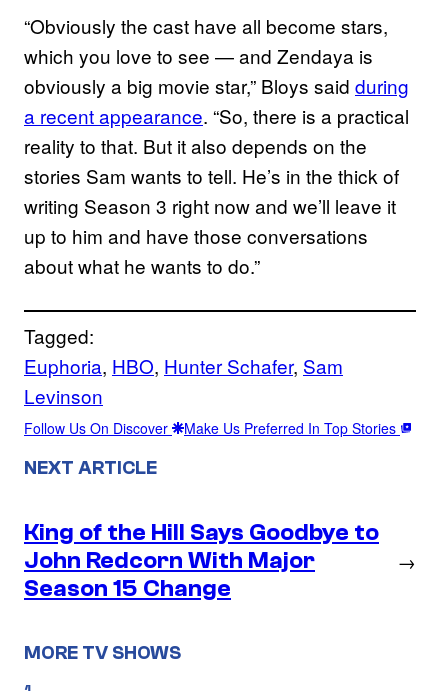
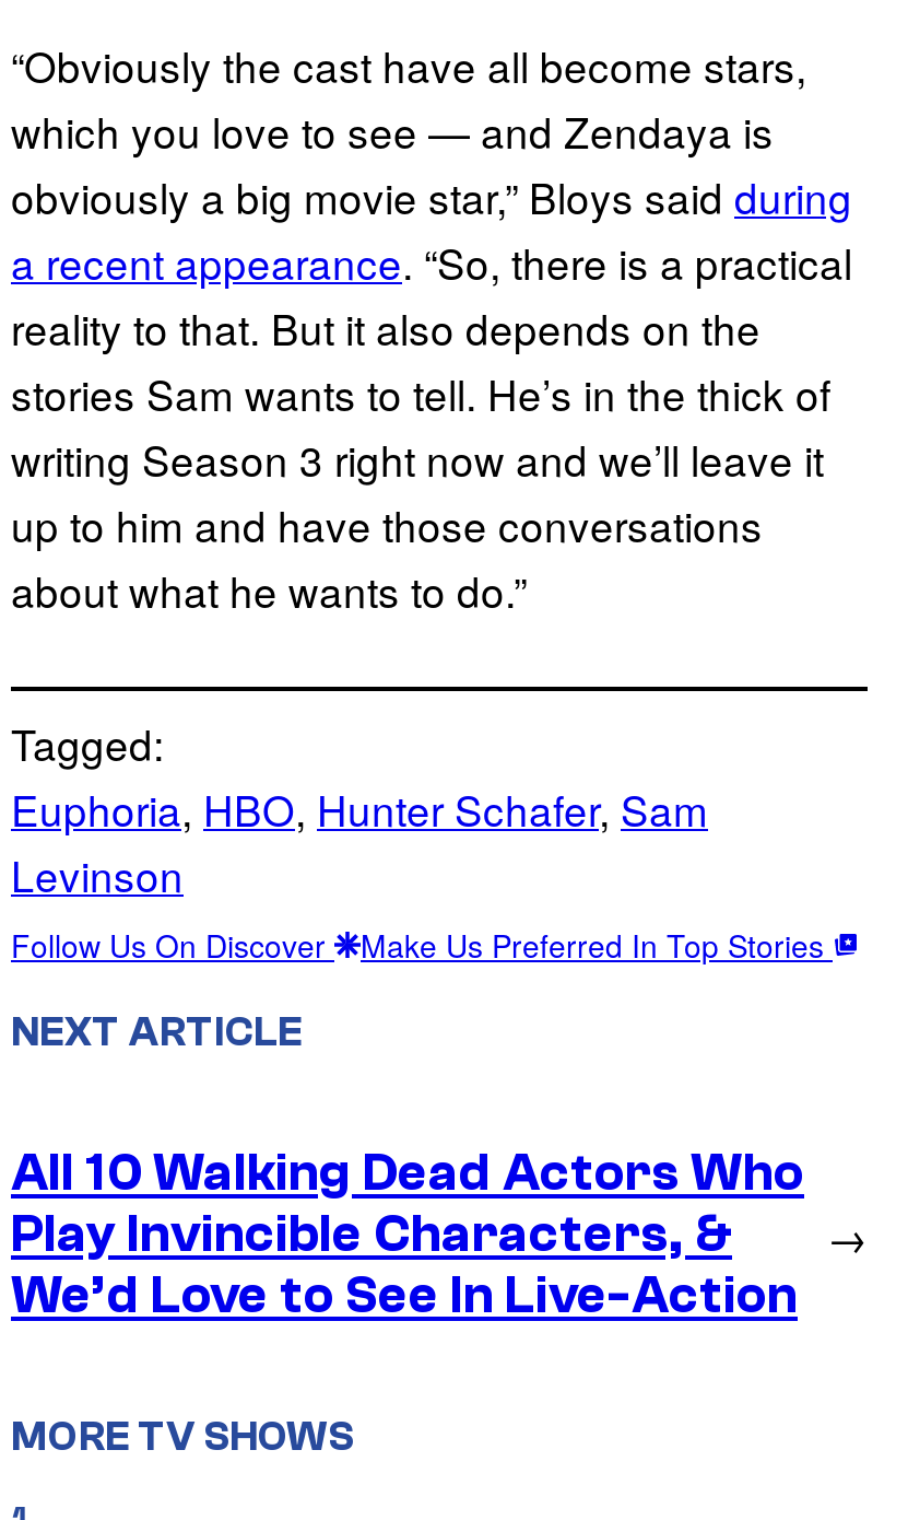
- King of the Hill Says Goodbye to
- John Redcorn With Major
- Season 15 Change
+ All 10 Walking Dead Actors Who
+ Play Invincible Characters, &
+ We’d Love to See In Live-Action
